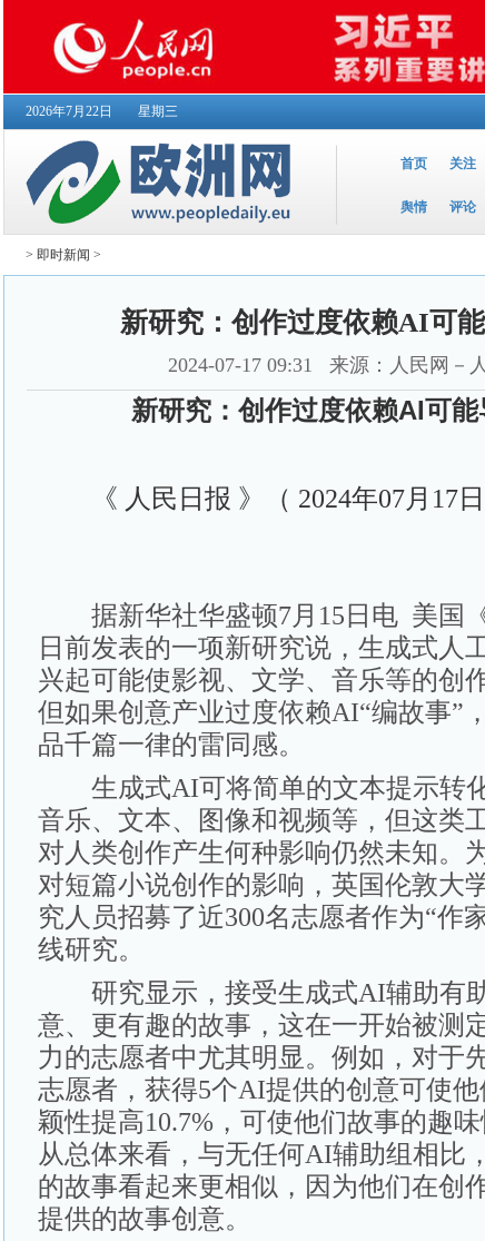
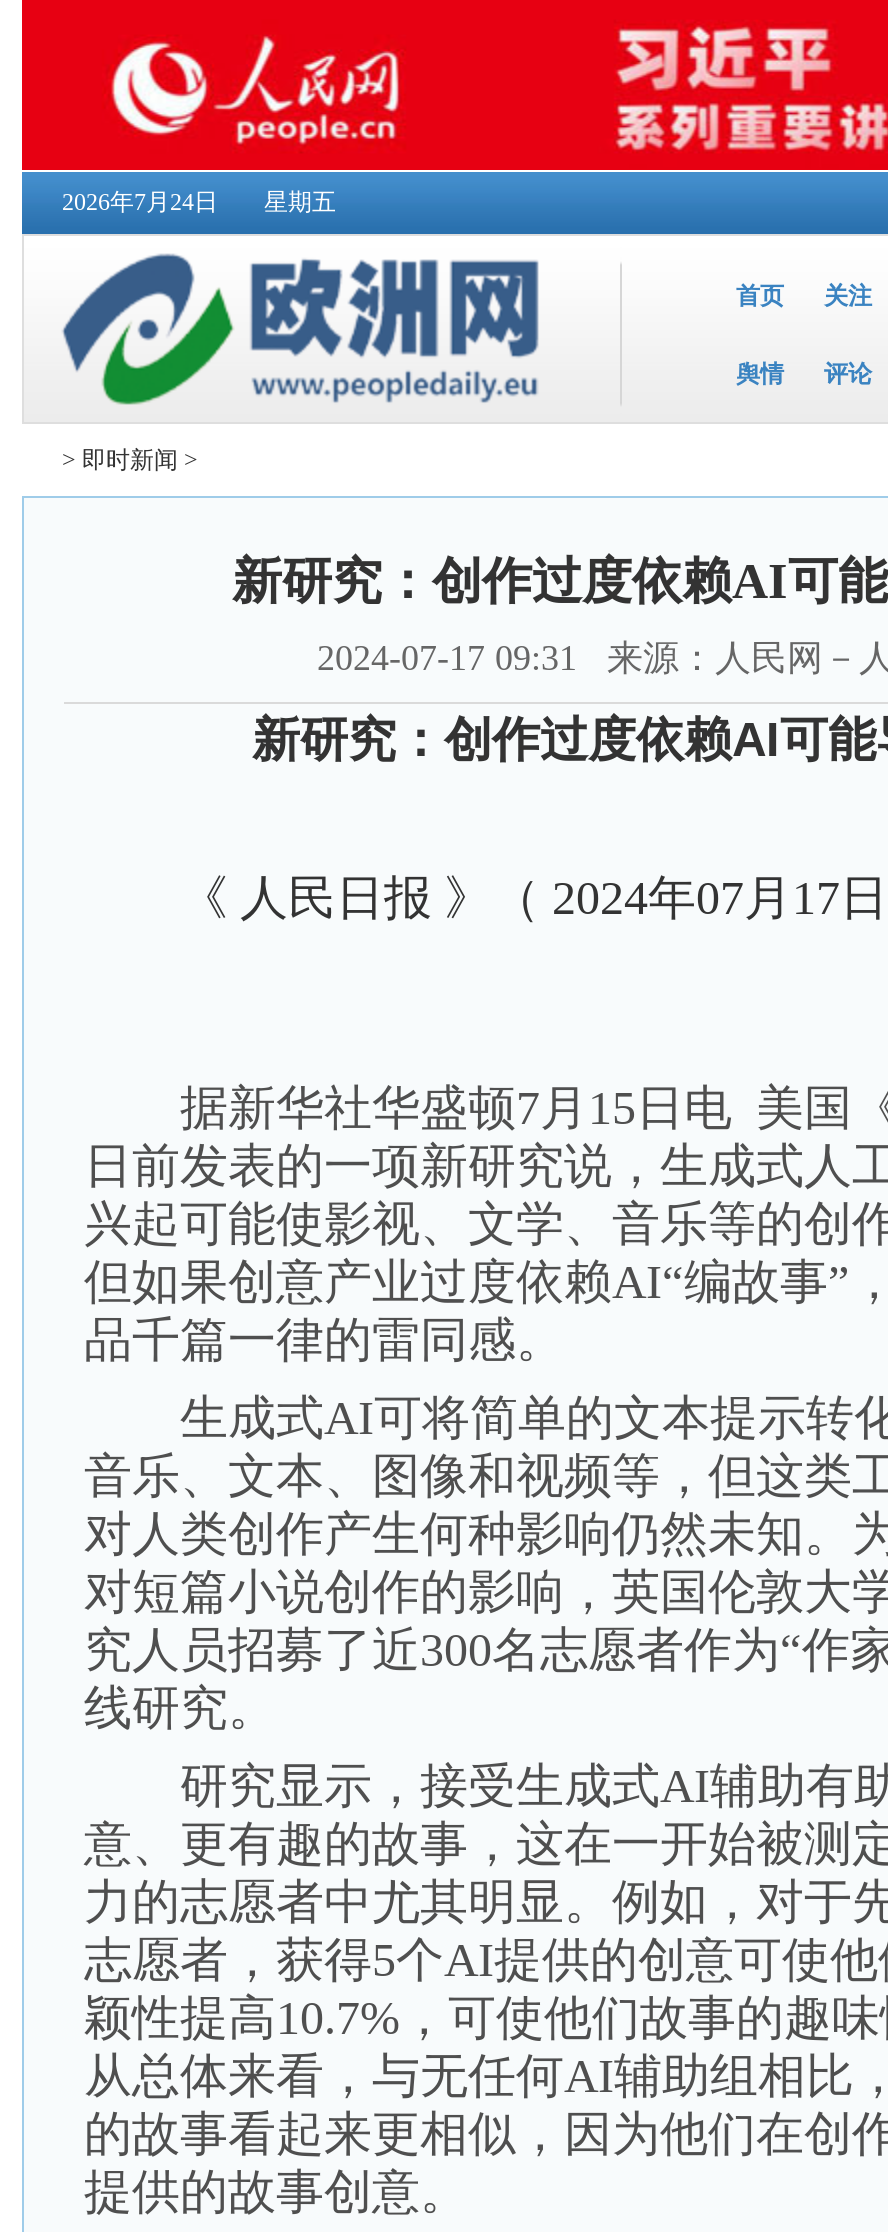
- 2026年7月22日
+ 2026年7月24日

- 星期三
+ 星期五
